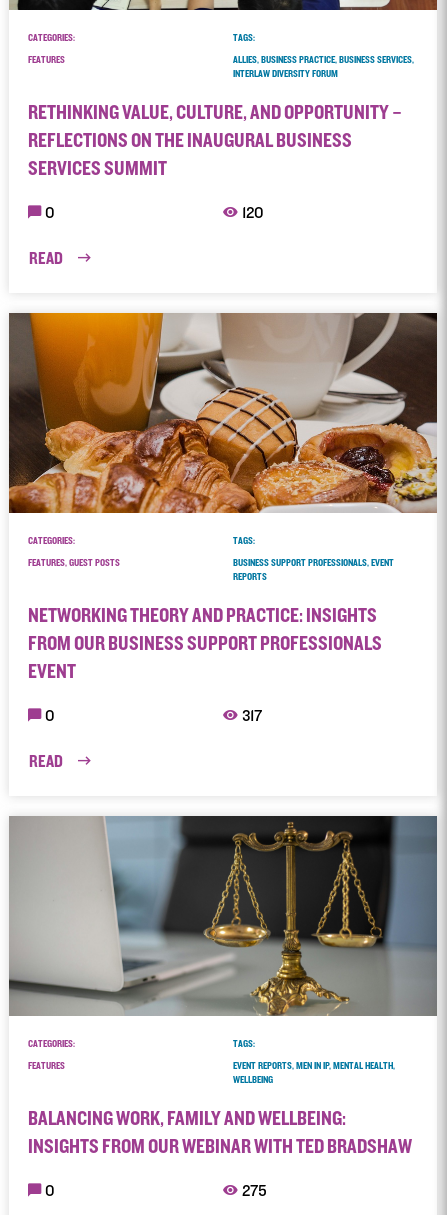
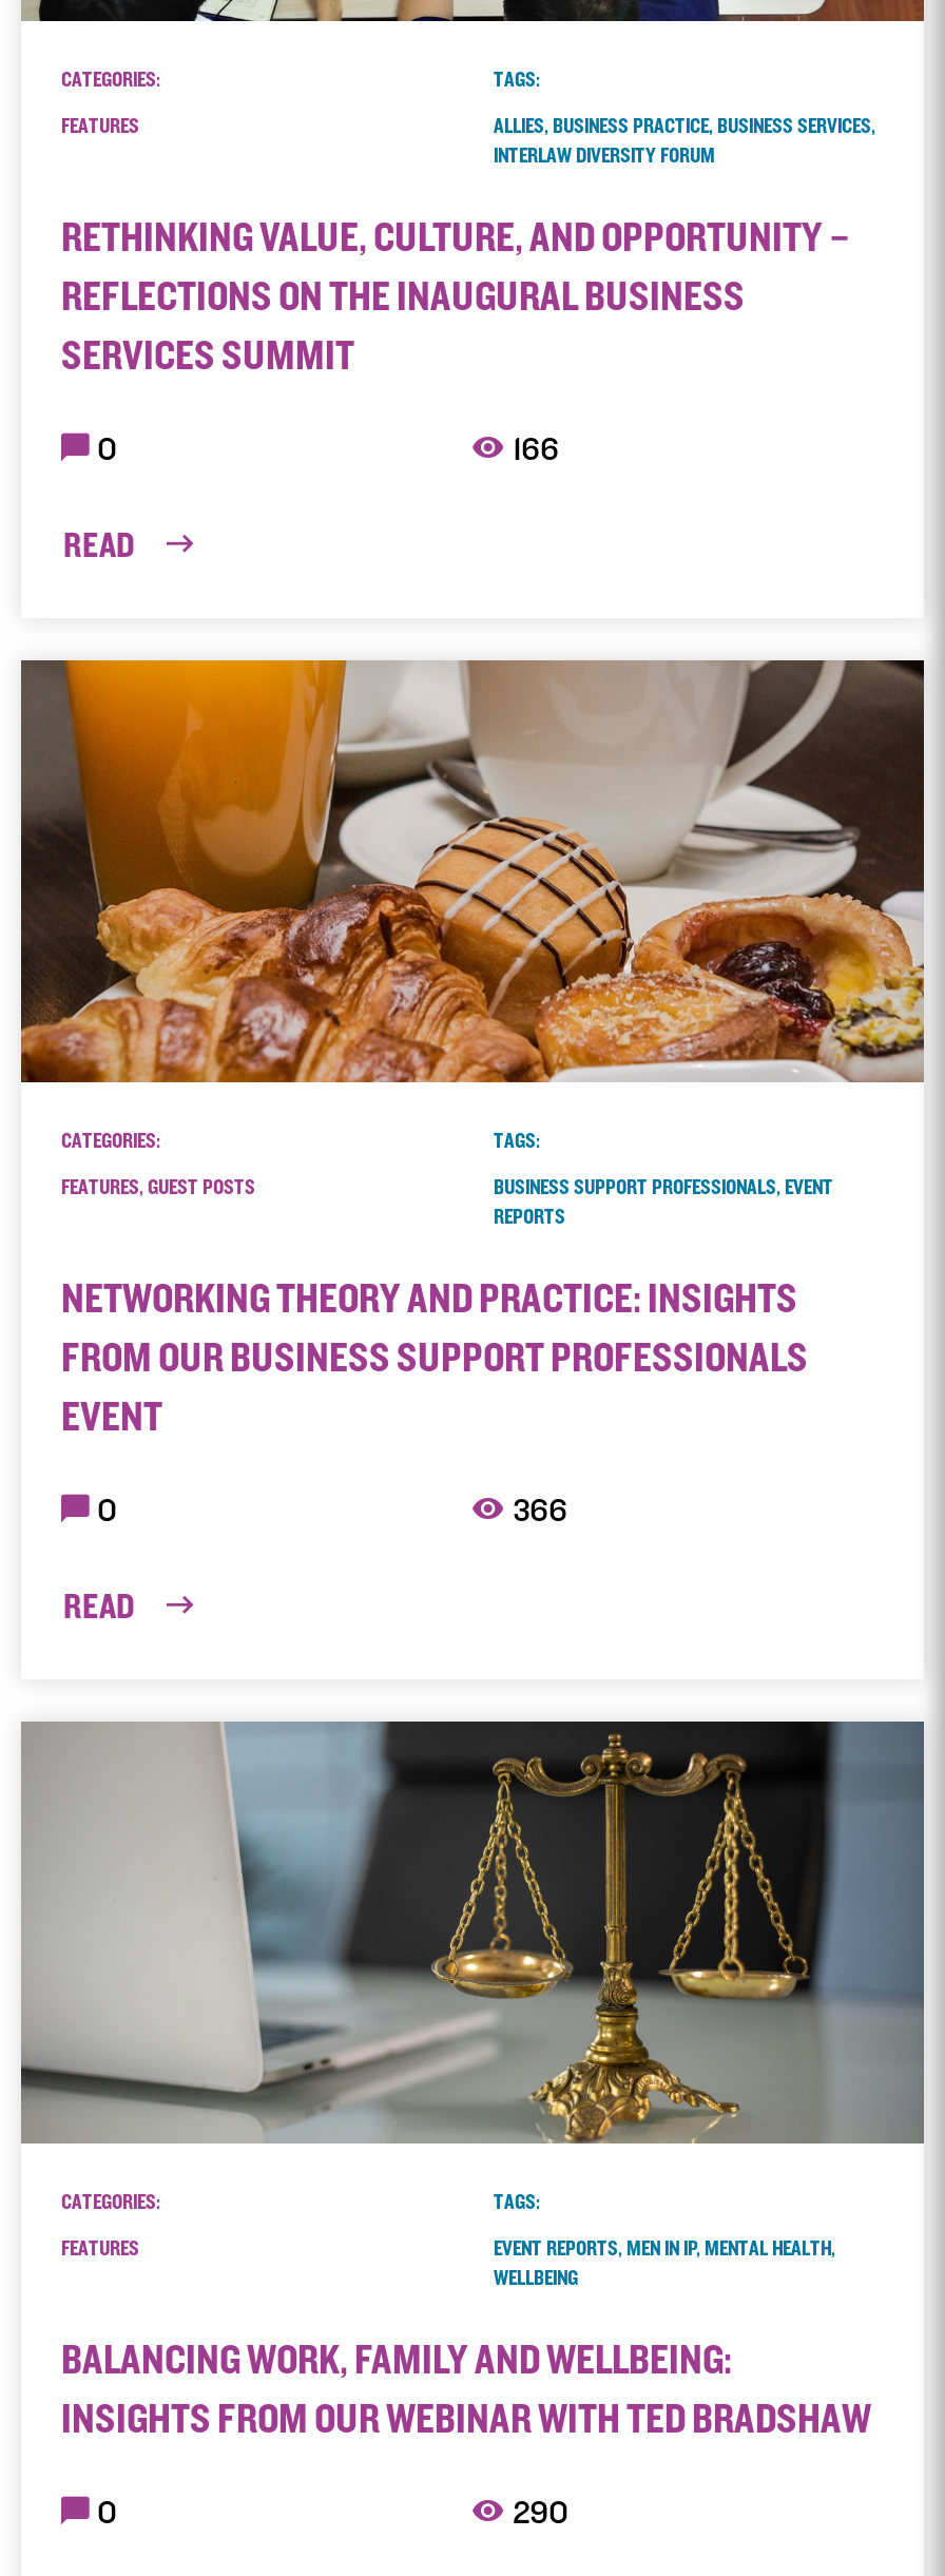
- 120
+ 166

- 317
+ 366

- 275
+ 290
